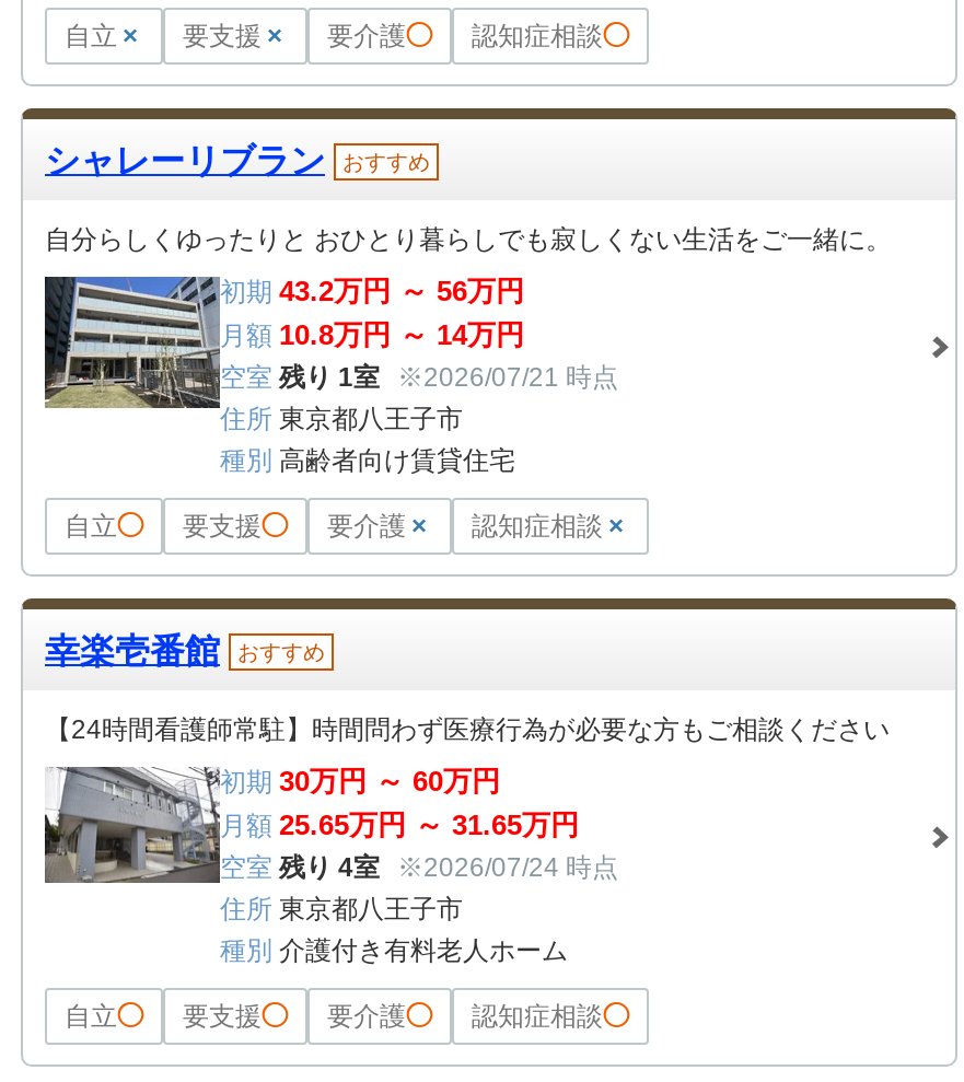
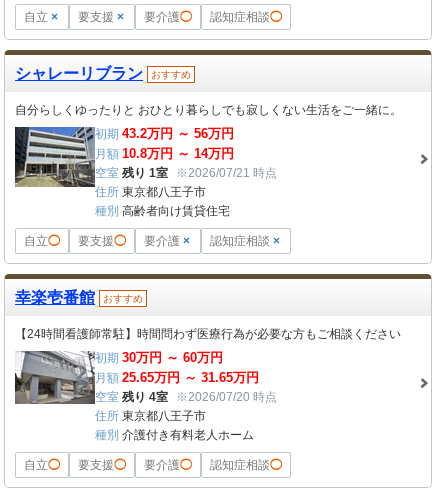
- 空室 残り 4室 ※2026/07/24 時点
+ 空室 残り 4室 ※2026/07/20 時点
